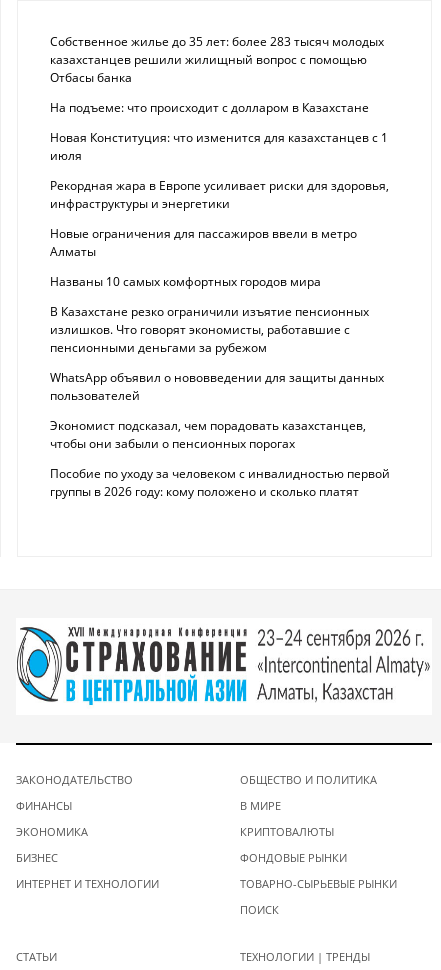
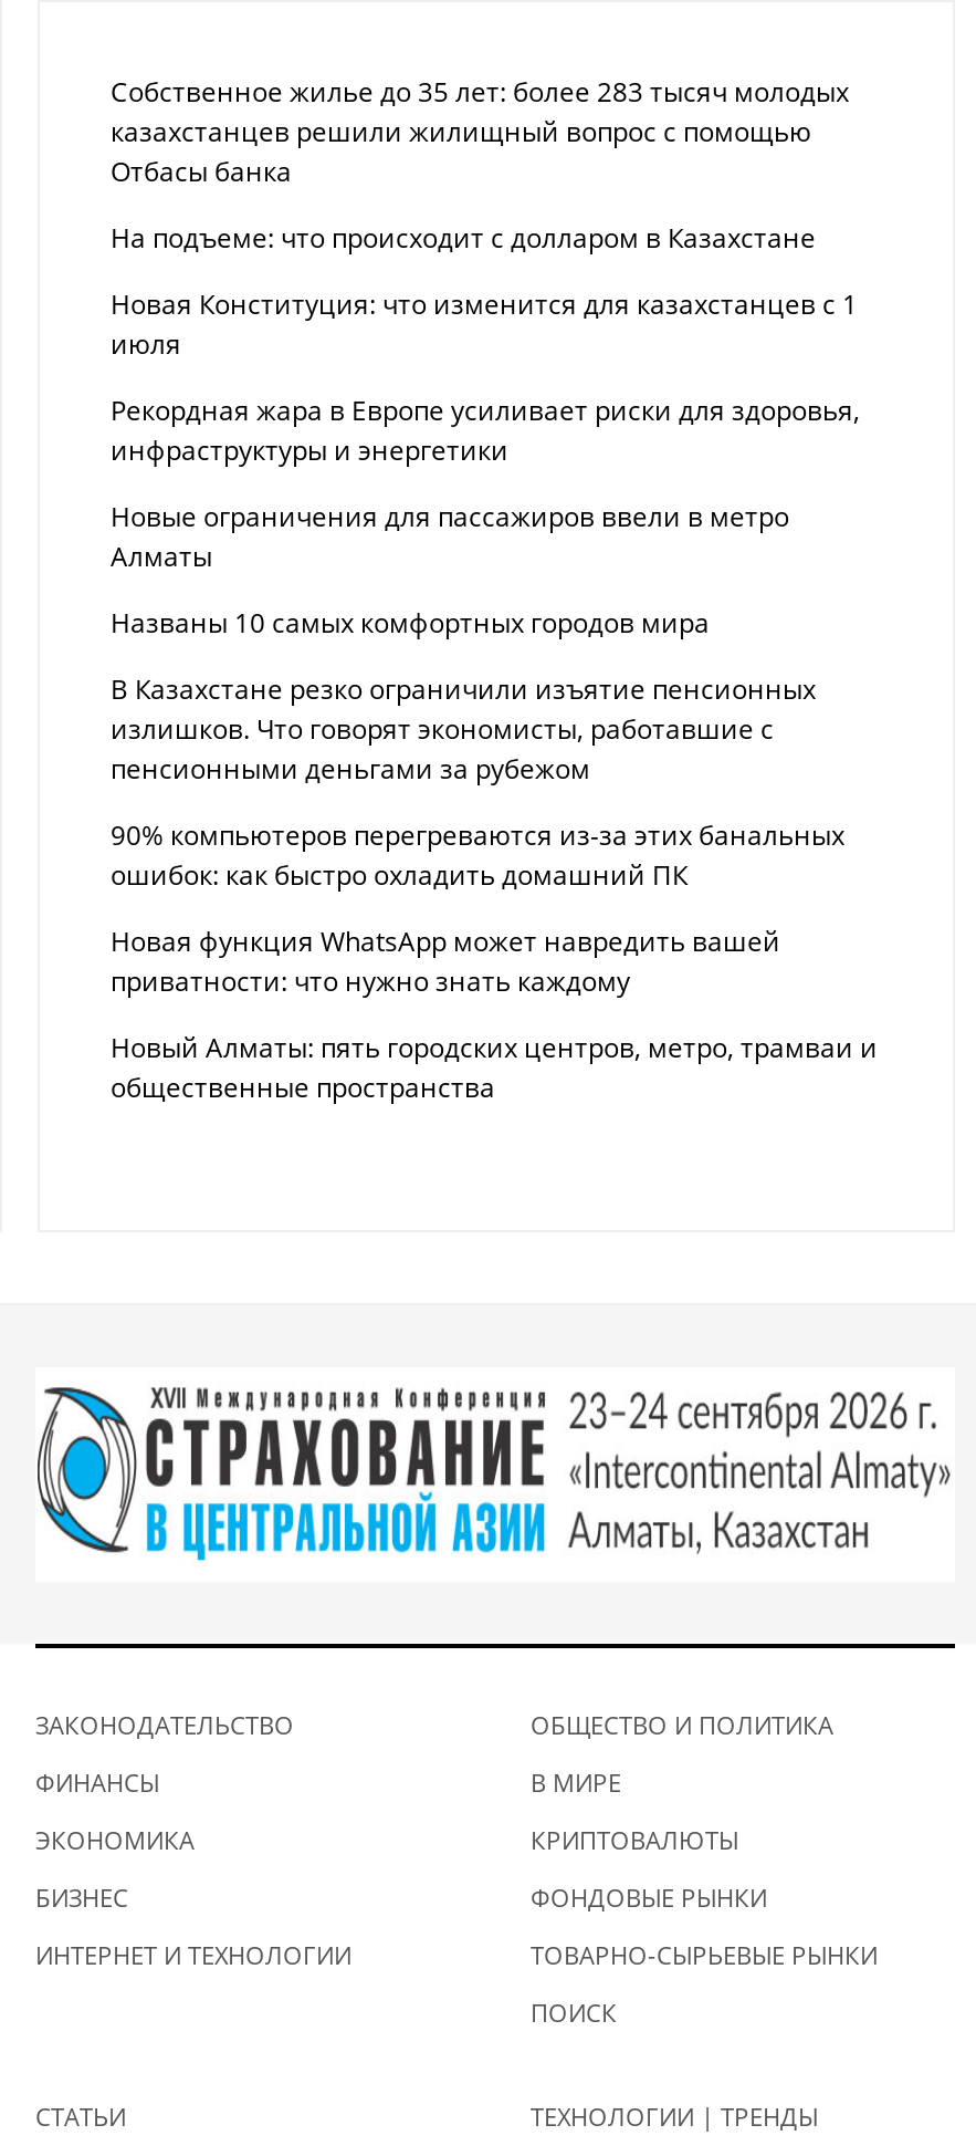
- WhatsApp объявил о нововведении для защиты данных
- пользователей
+ 90% компьютеров перегреваются из-за этих банальных
+ ошибок: как быстро охладить домашний ПК

- Экономист подсказал, чем порадовать казахстанцев,
- чтобы они забыли о пенсионных порогах
+ Новая функция WhatsApp может навредить вашей
+ приватности: что нужно знать каждому

- Пособие по уходу за человеком с инвалидностью первой
- группы в 2026 году: кому положено и сколько платят
+ Новый Алматы: пять городских центров, метро, трамваи и
+ общественные пространства
